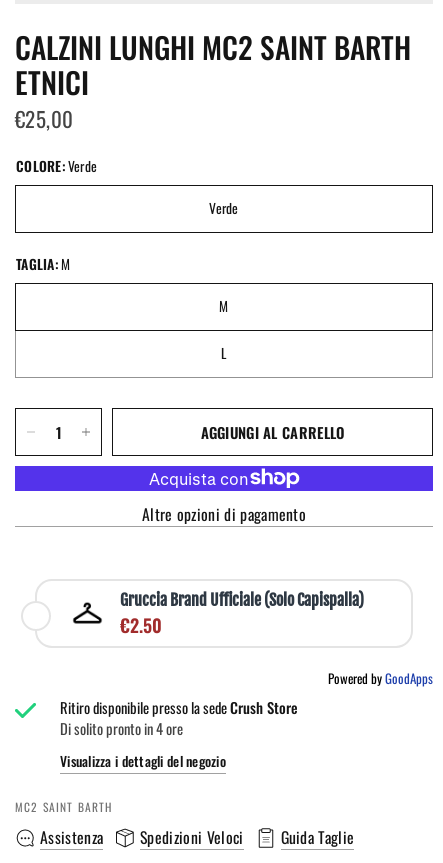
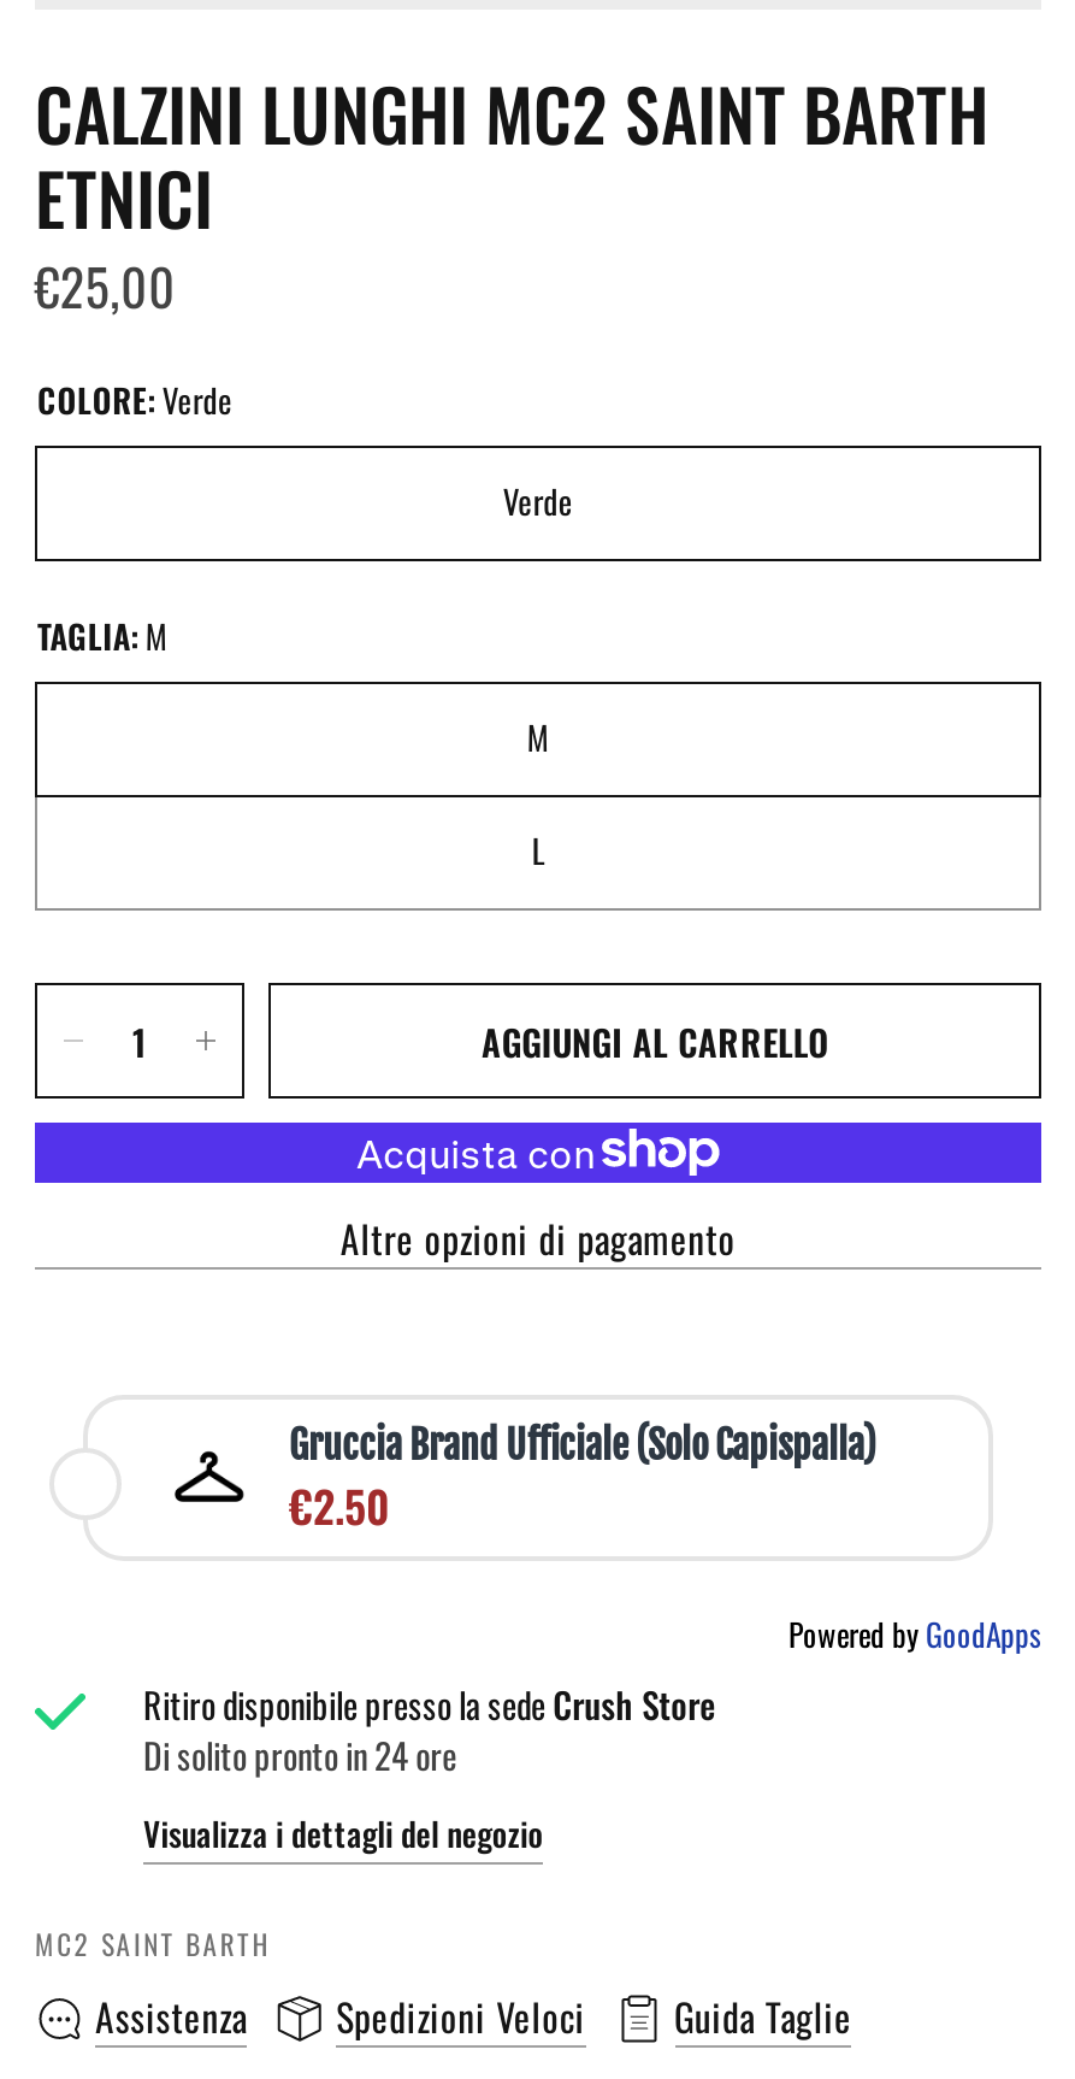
- Di solito pronto in 4 ore
+ Di solito pronto in 24 ore
